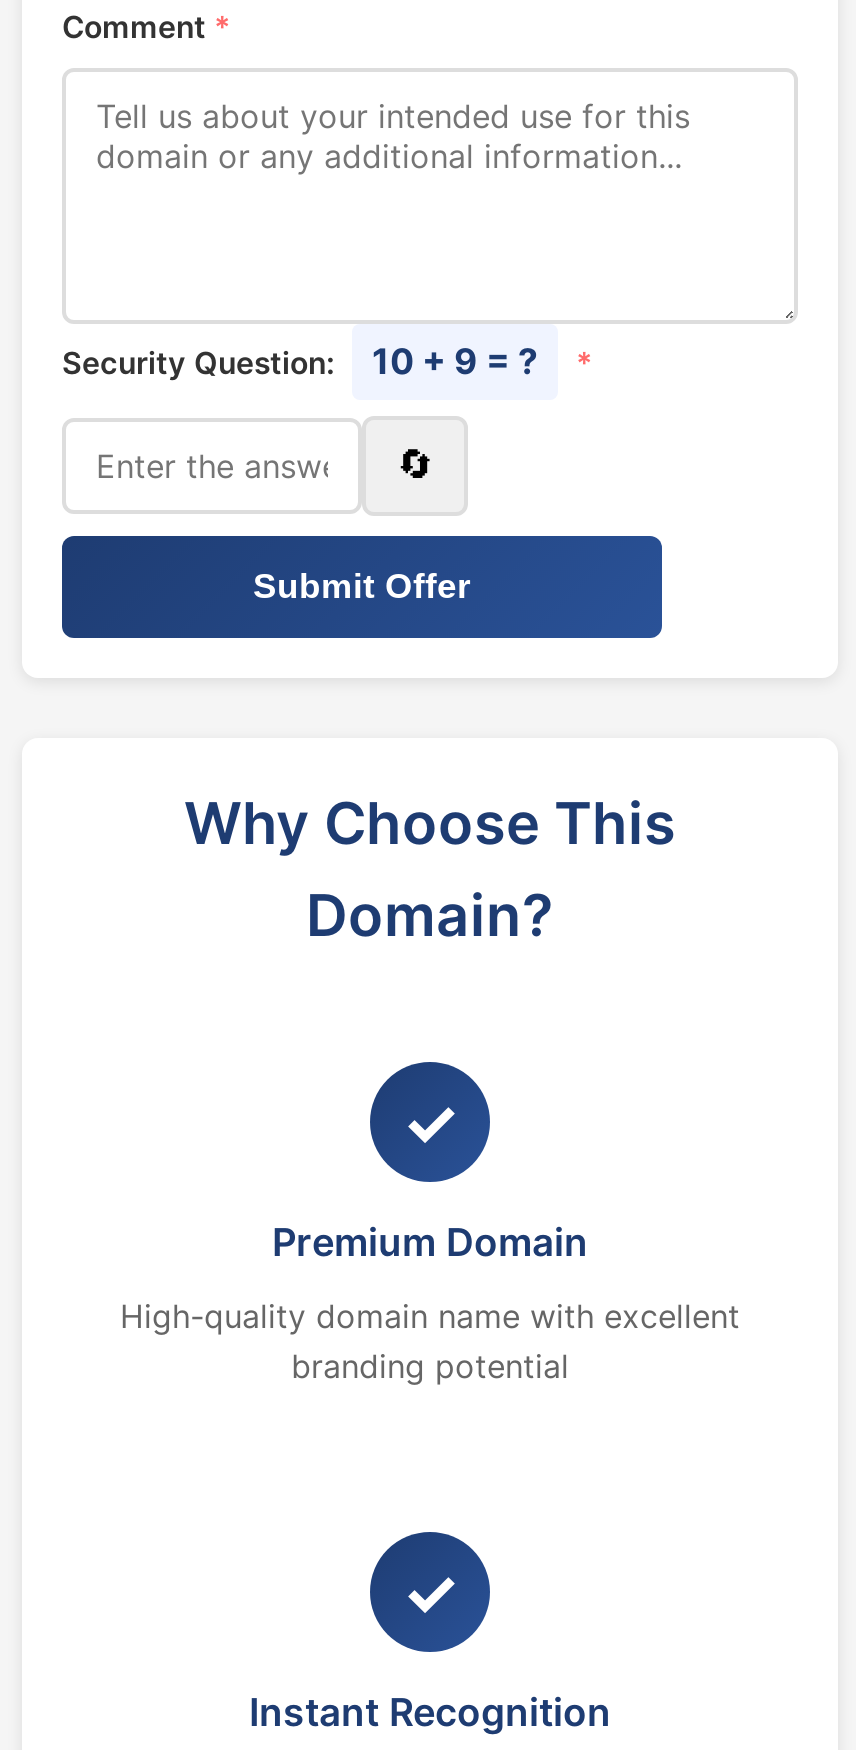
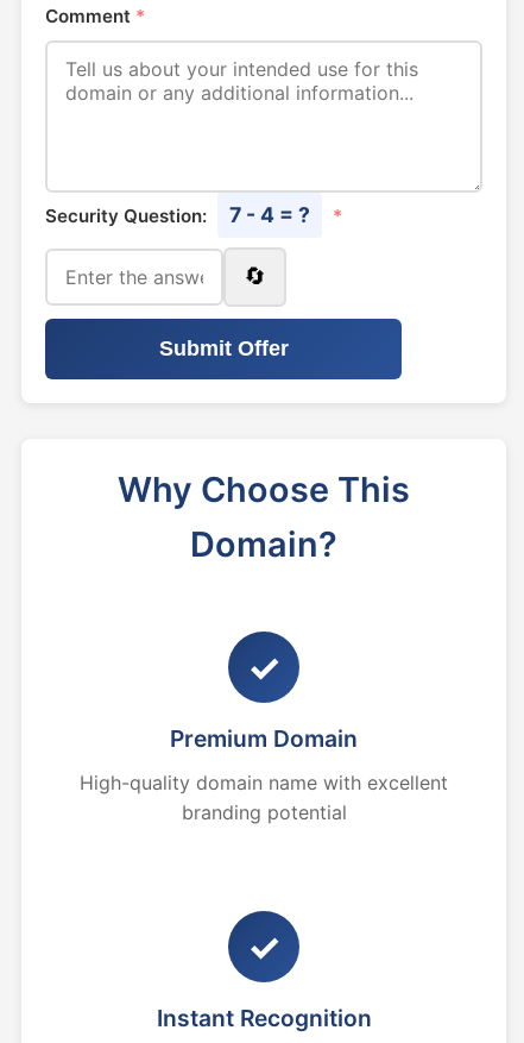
- 10 + 9 = ?
+ 7 - 4 = ?
